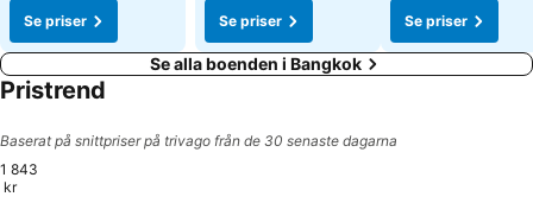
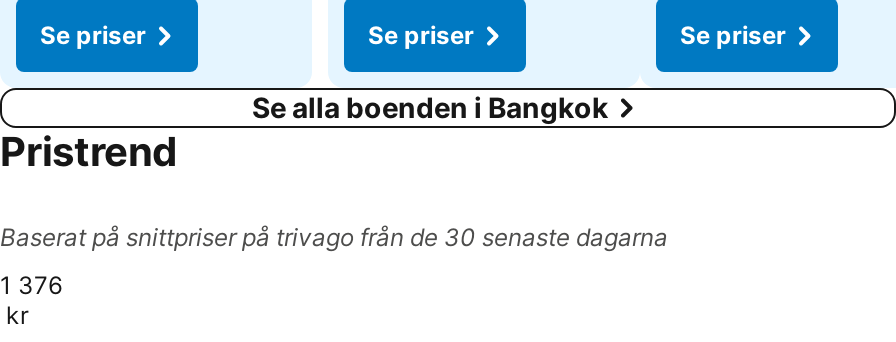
- 1 843
+ 1 376
